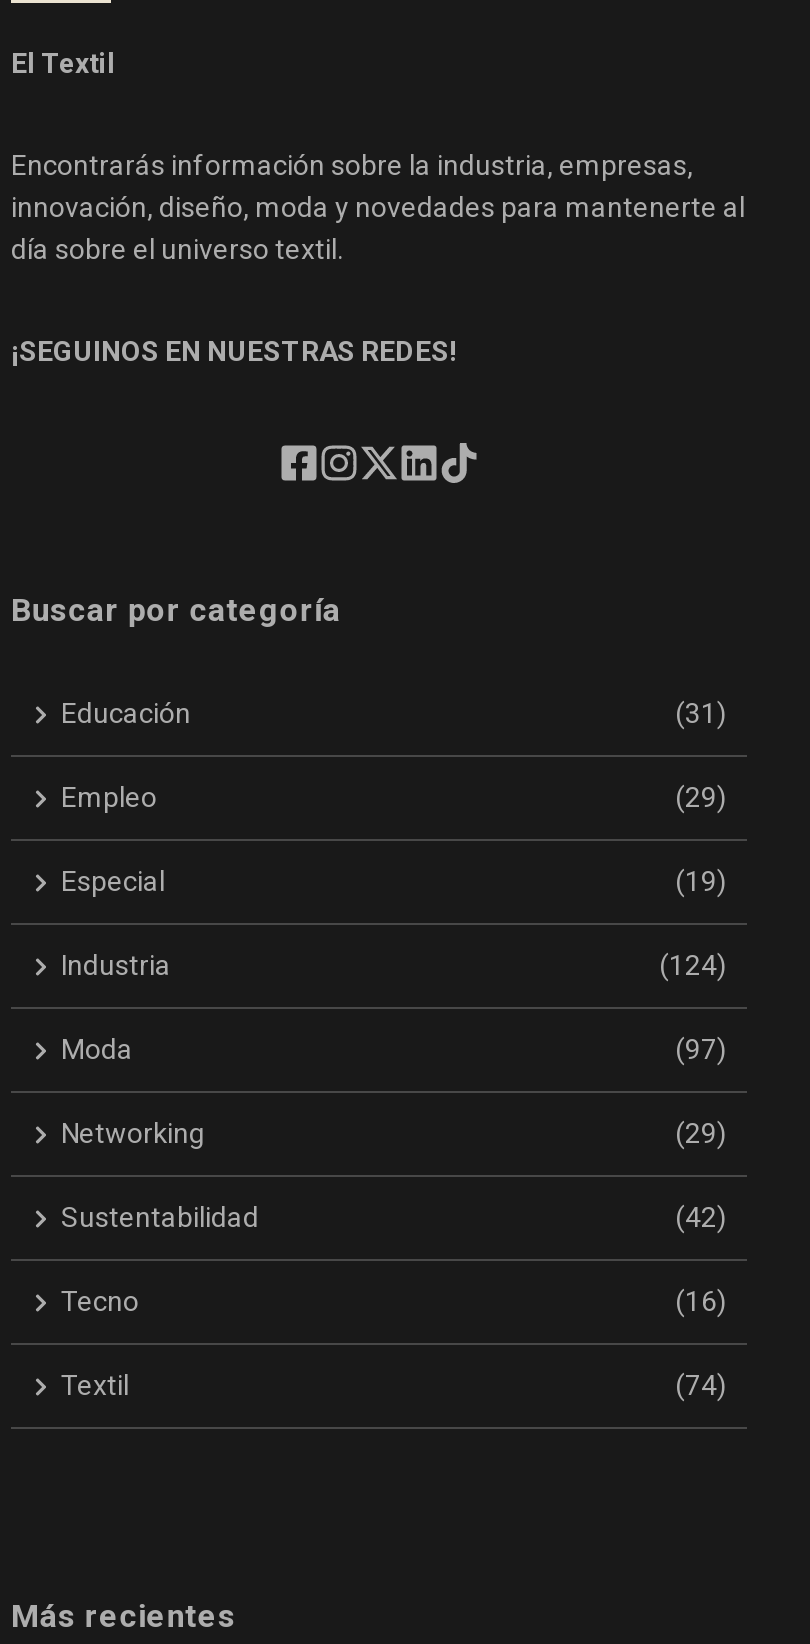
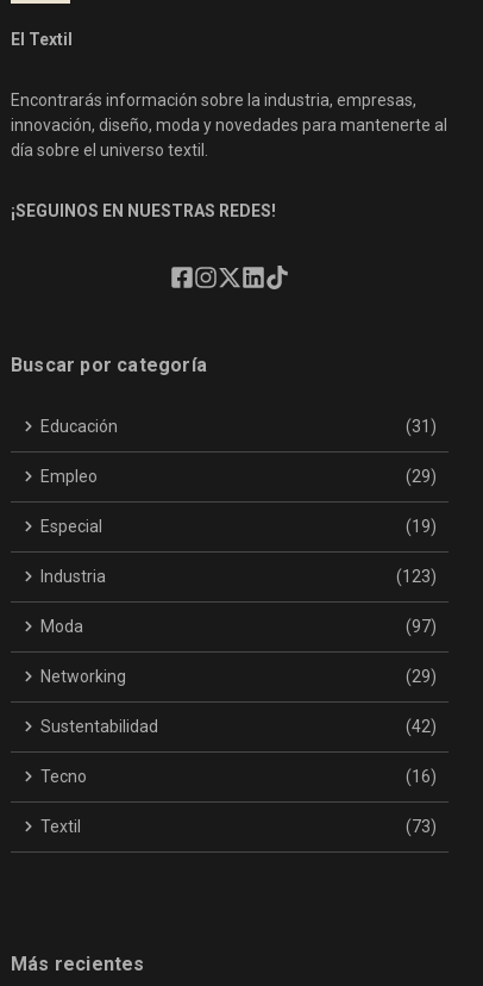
- (124)
+ (123)

- (74)
+ (73)
